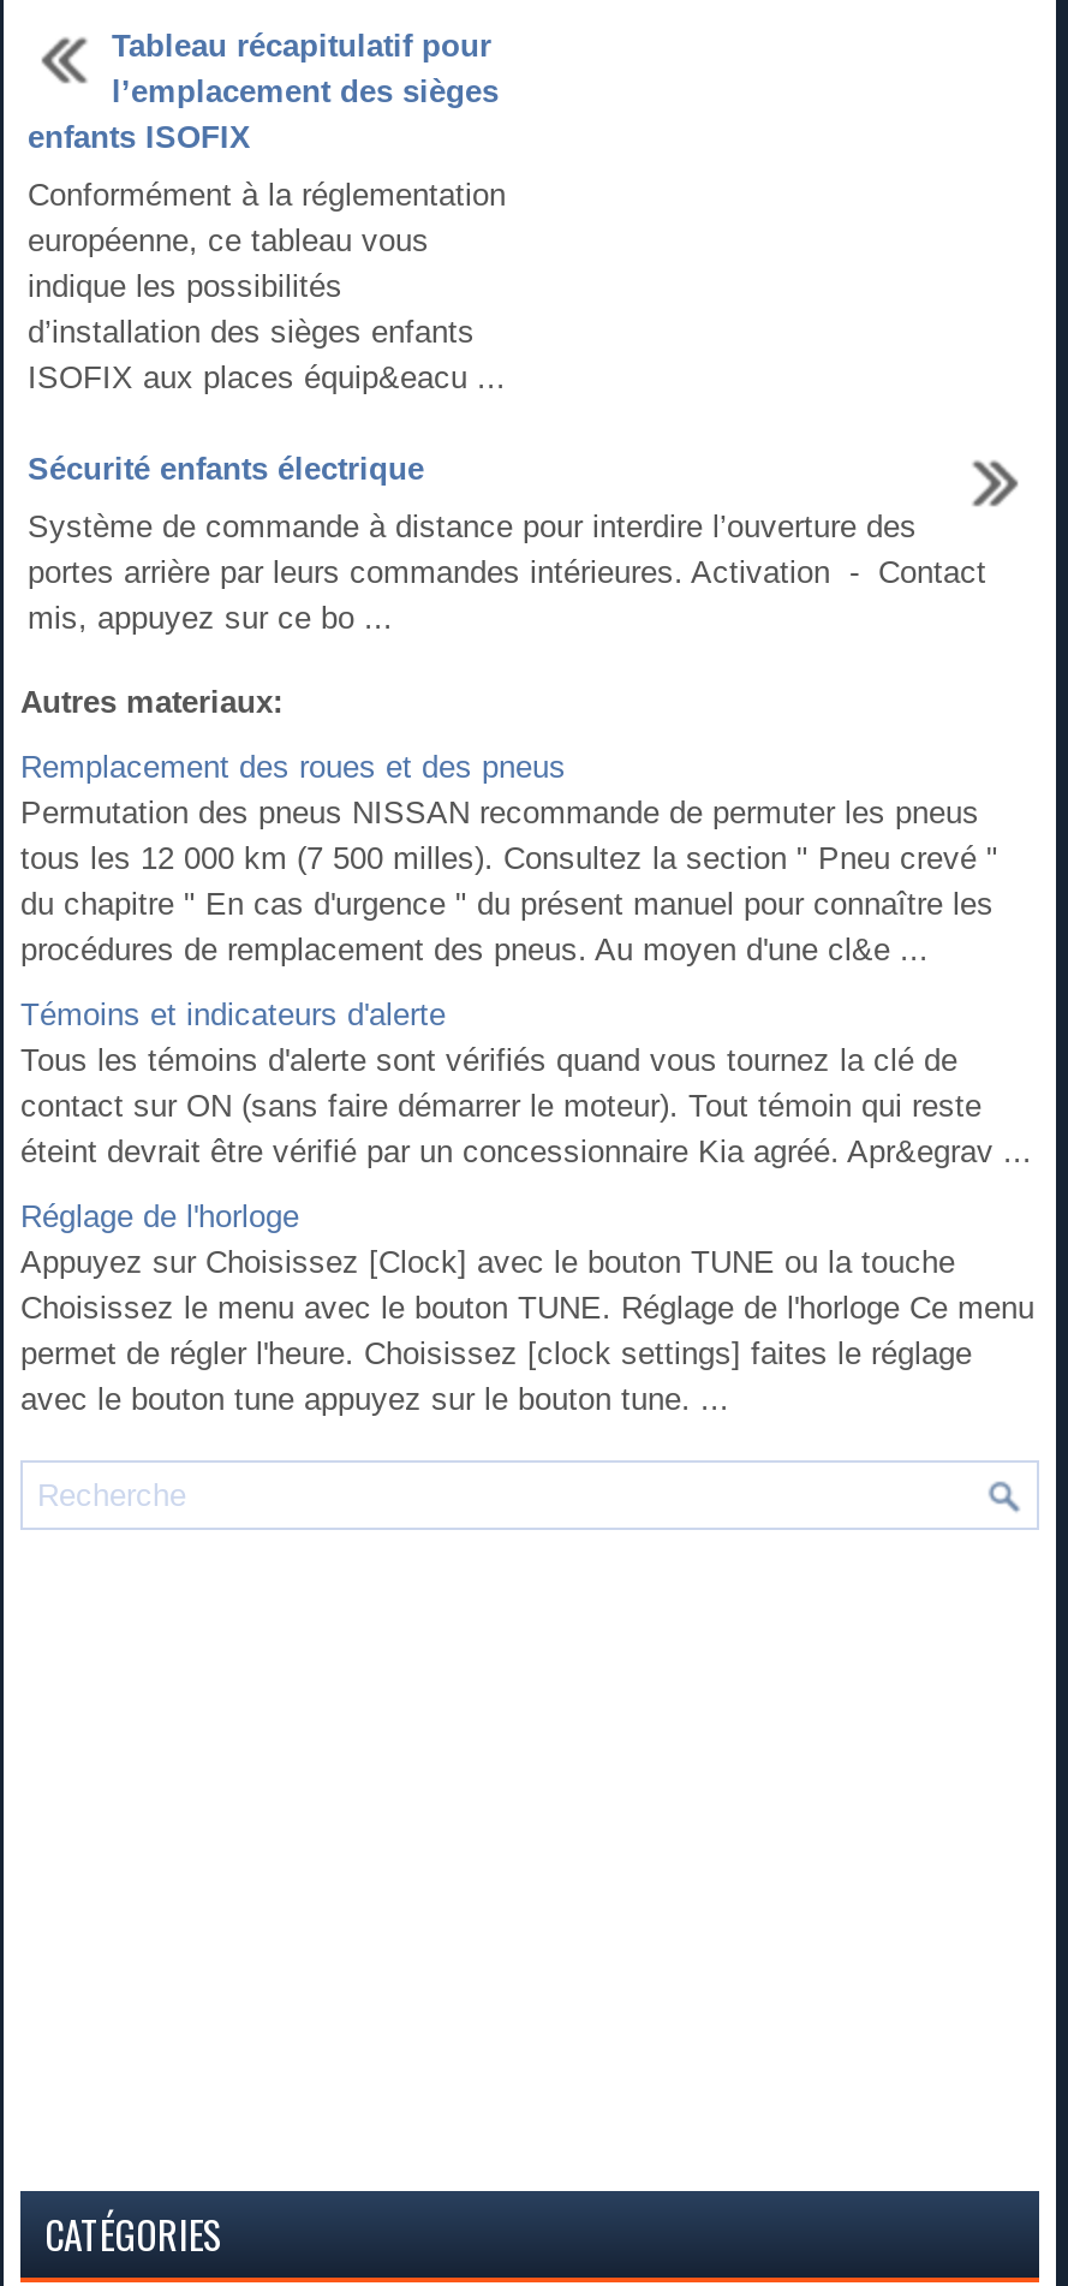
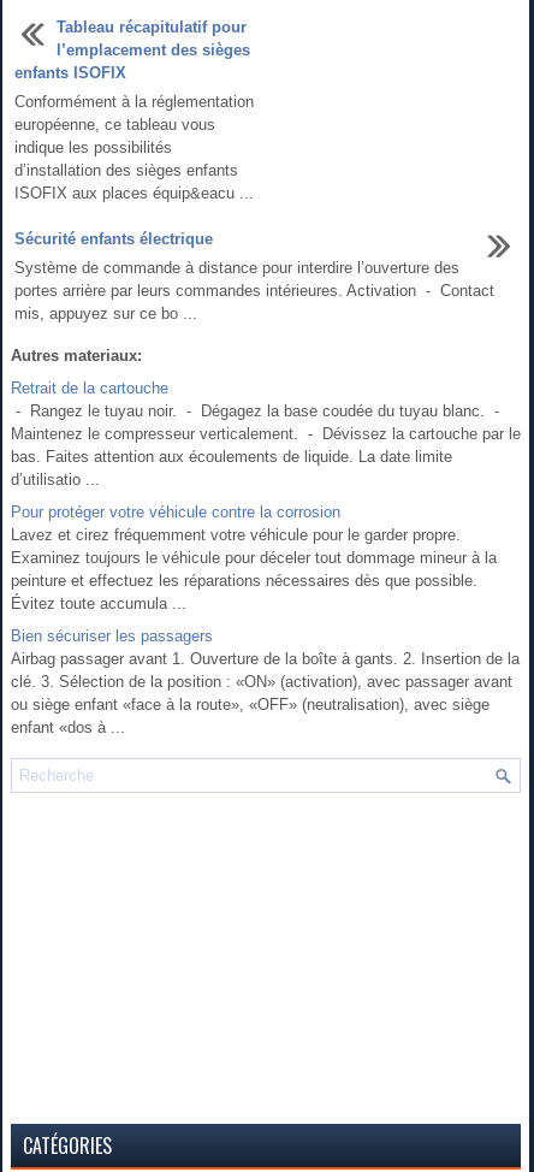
- Remplacement des roues et des pneus
- Permutation des pneus NISSAN recommande de permuter les pneus
- tous les 12 000 km (7 500 milles). Consultez la section " Pneu crevé "
- du chapitre " En cas d'urgence " du présent manuel pour connaître les
- procédures de remplacement des pneus. Au moyen d'une cl&e ...
+ Retrait de la cartouche
+ - Rangez le tuyau noir. - Dégagez la base coudée du tuyau blanc. -
+ Maintenez le compresseur verticalement. - Dévissez la cartouche par le
+ bas. Faites attention aux écoulements de liquide. La date limite
+ d’utilisatio ...

- Témoins et indicateurs d'alerte
- Tous les témoins d'alerte sont vérifiés quand vous tournez la clé de
- contact sur ON (sans faire démarrer le moteur). Tout témoin qui reste
- éteint devrait être vérifié par un concessionnaire Kia agréé. Apr&egrav ...
+ Pour protéger votre véhicule contre la corrosion
+ Lavez et cirez fréquemment votre véhicule pour le garder propre.
+ Examinez toujours le véhicule pour déceler tout dommage mineur à la
+ peinture et effectuez les réparations nécessaires dès que possible.
+ Évitez toute accumula ...

- Réglage de l'horloge
- Appuyez sur Choisissez [Clock] avec le bouton TUNE ou la touche
- Choisissez le menu avec le bouton TUNE. Réglage de l'horloge Ce menu
- permet de régler l'heure. Choisissez [clock settings] faites le réglage
- avec le bouton tune appuyez sur le bouton tune. ...
+ Bien sécuriser les passagers
+ Airbag passager avant 1. Ouverture de la boîte à gants. 2. Insertion de la
+ clé. 3. Sélection de la position : «ON» (activation), avec passager avant
+ ou siège enfant «face à la route», «OFF» (neutralisation), avec siège
+ enfant «dos à ...
